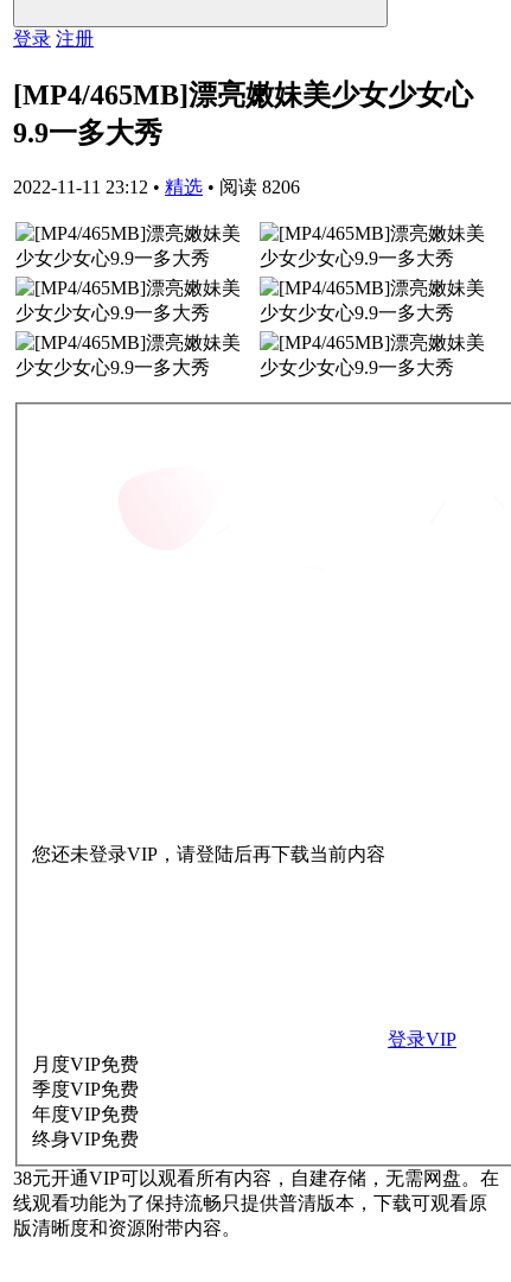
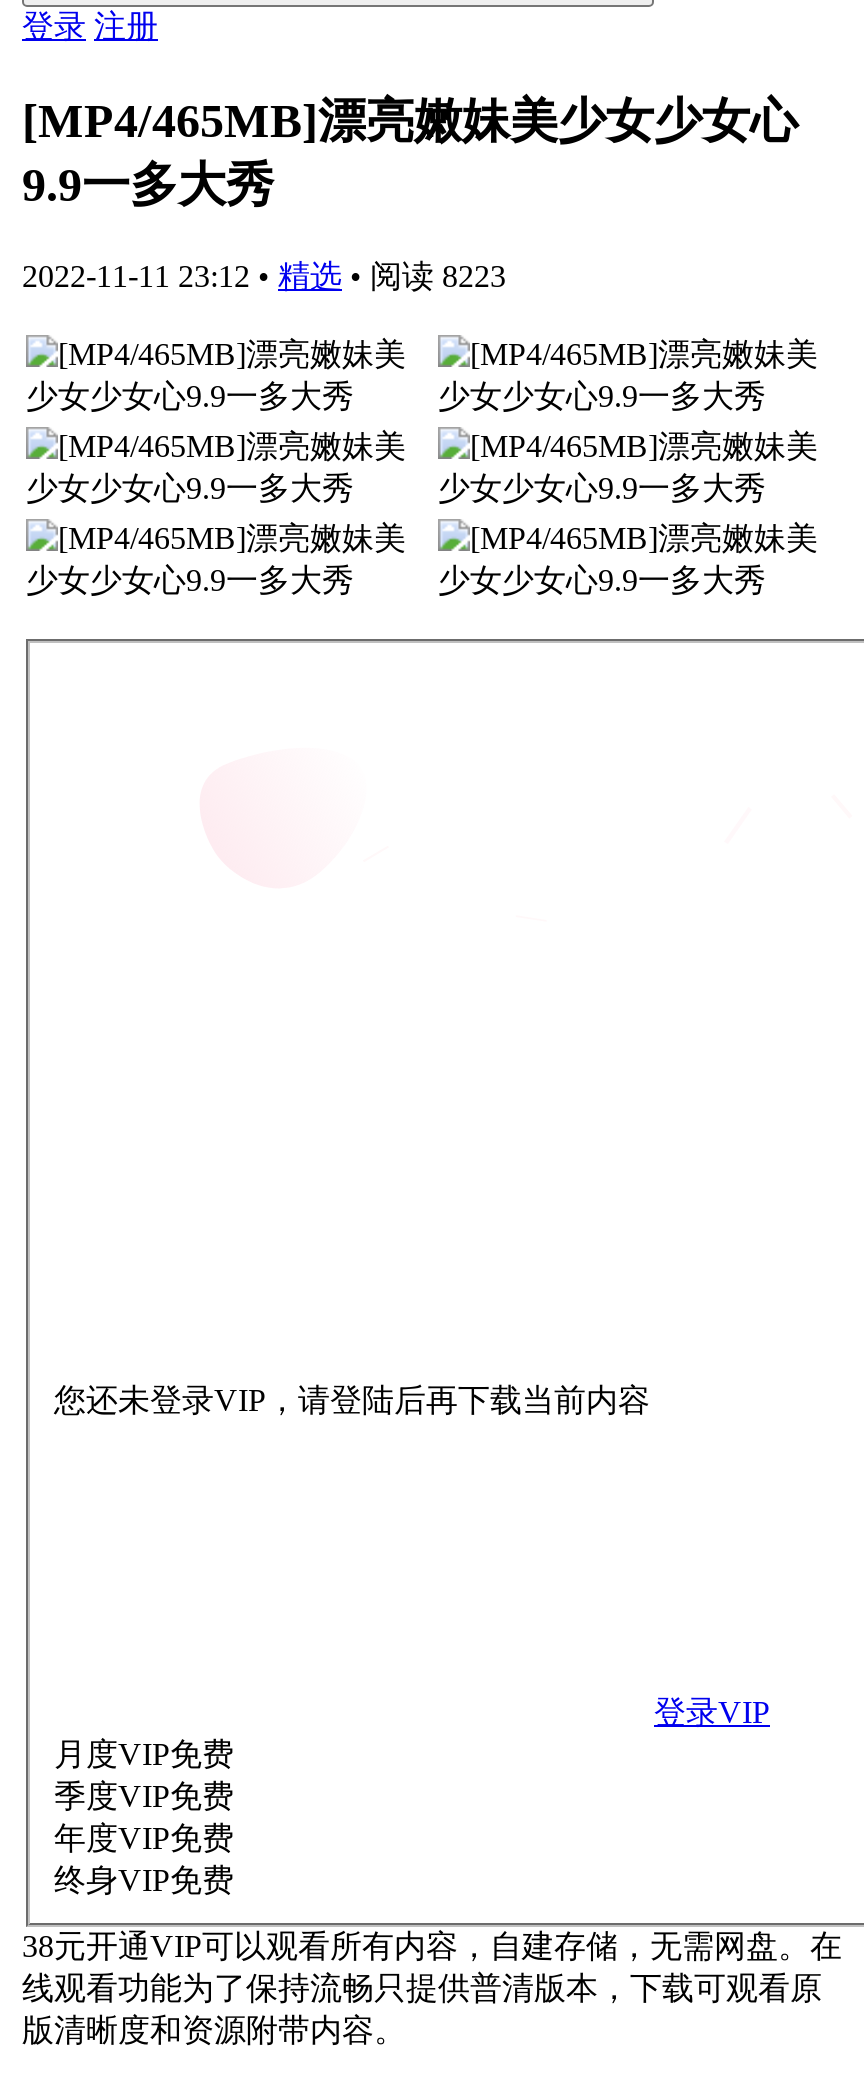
- 2022-11-11 23:12 • 精选 • 阅读 8206
+ 2022-11-11 23:12 • 精选 • 阅读 8223
